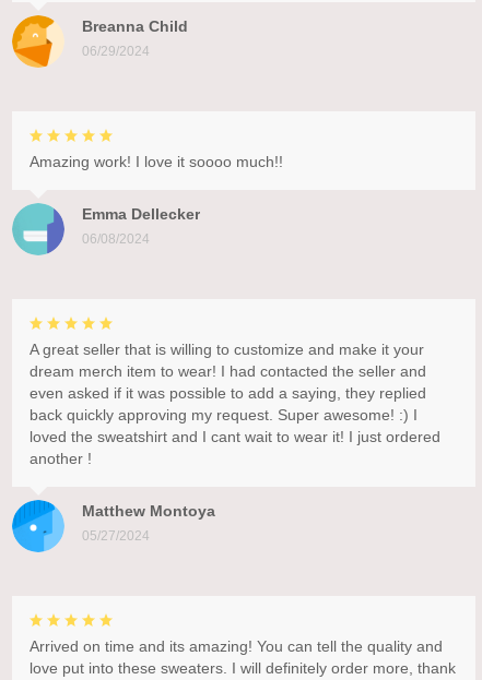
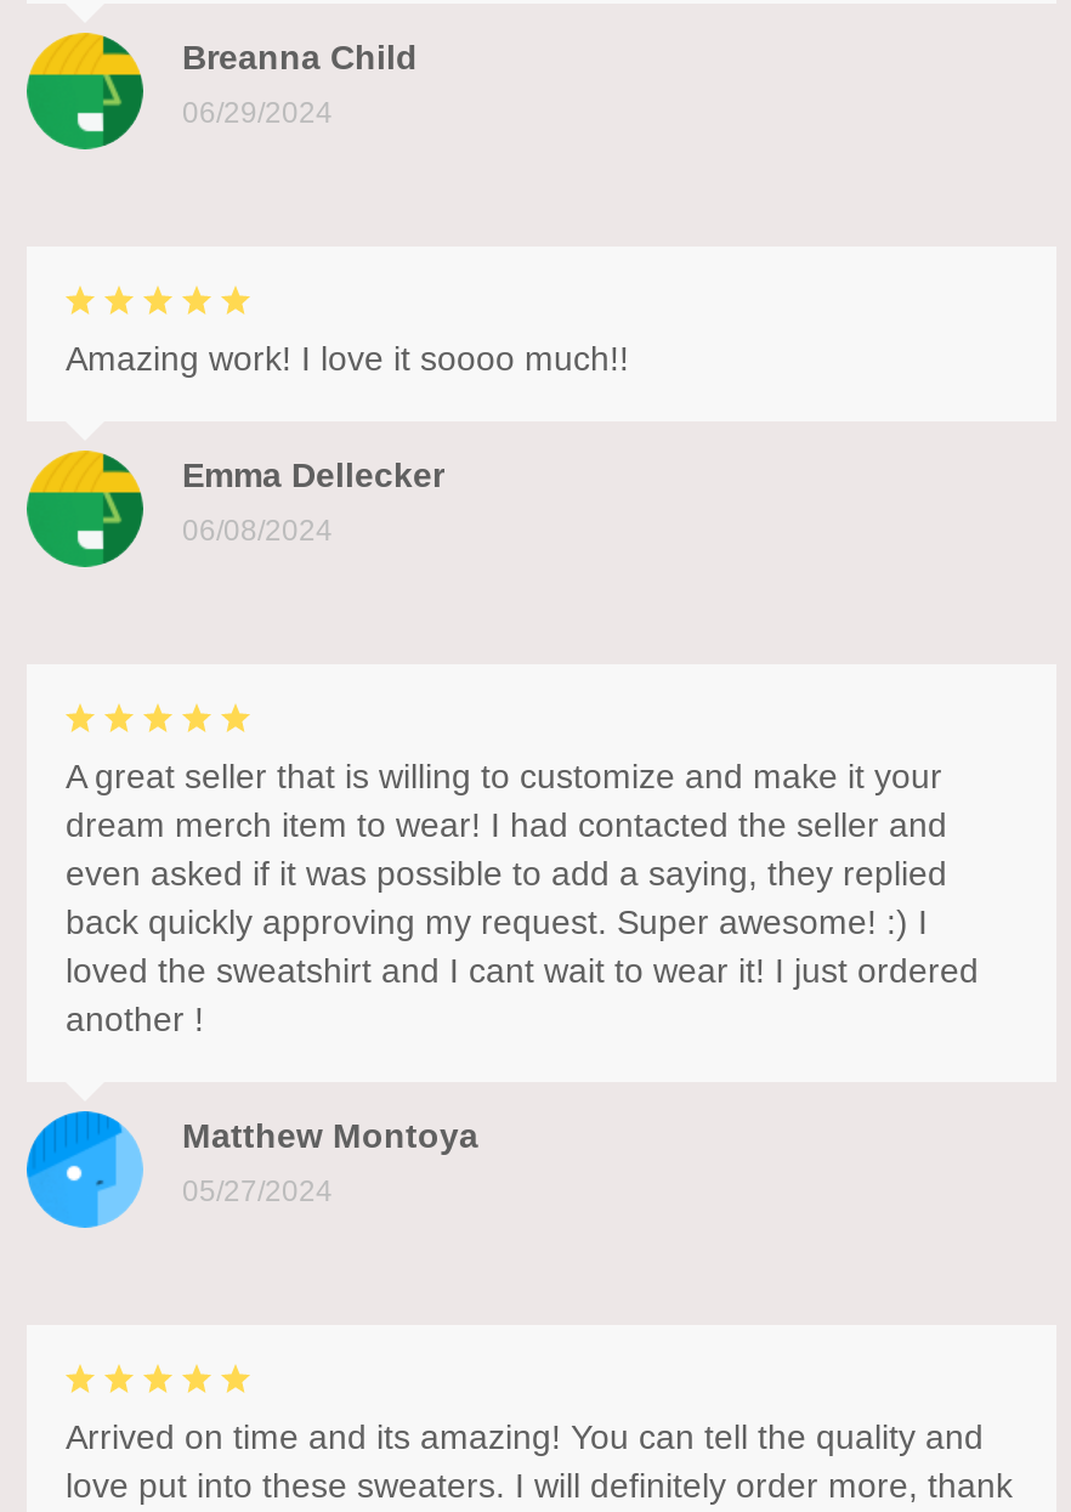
- [image]
+ [image]

- [image]
+ [image]
